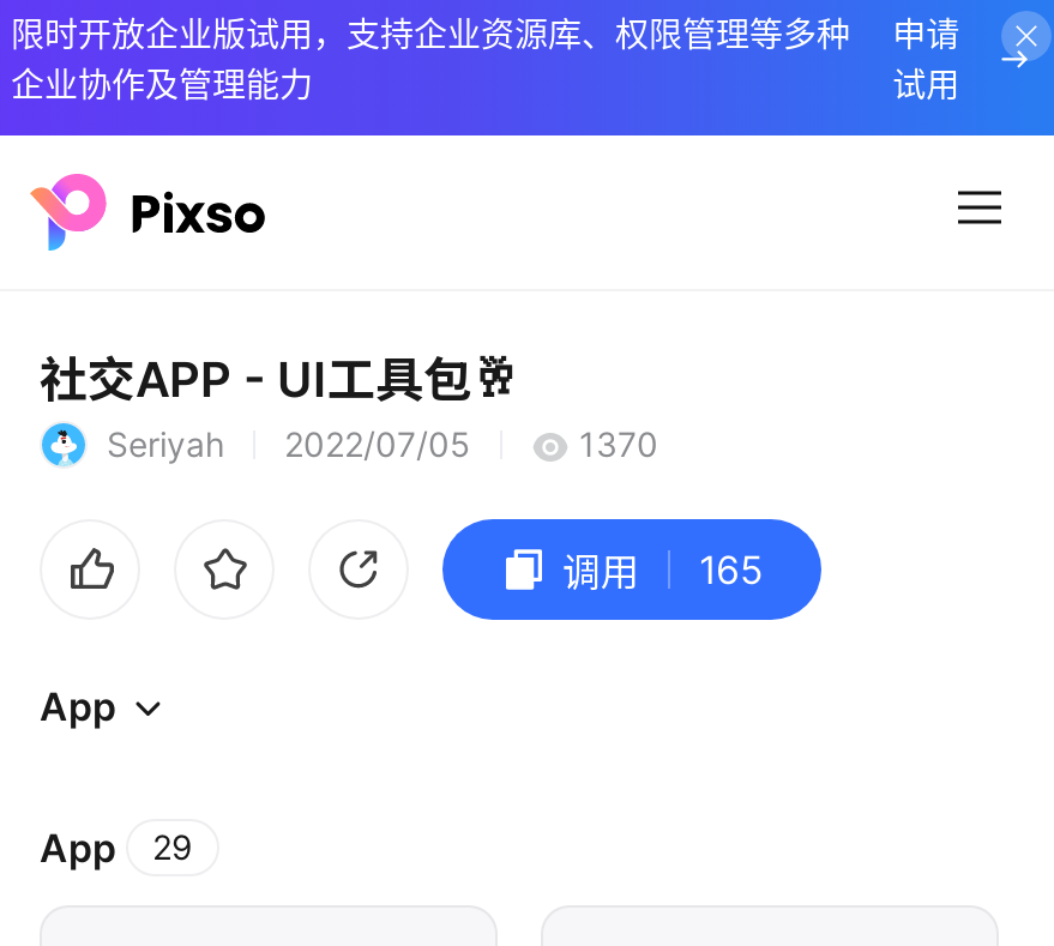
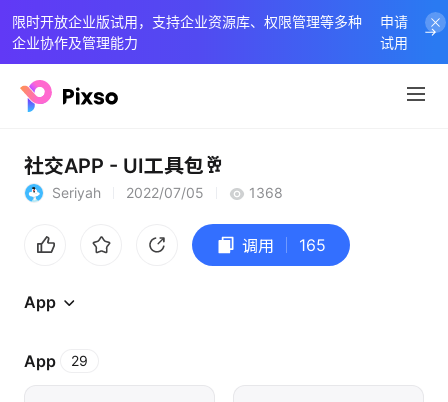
- 1370
+ 1368
